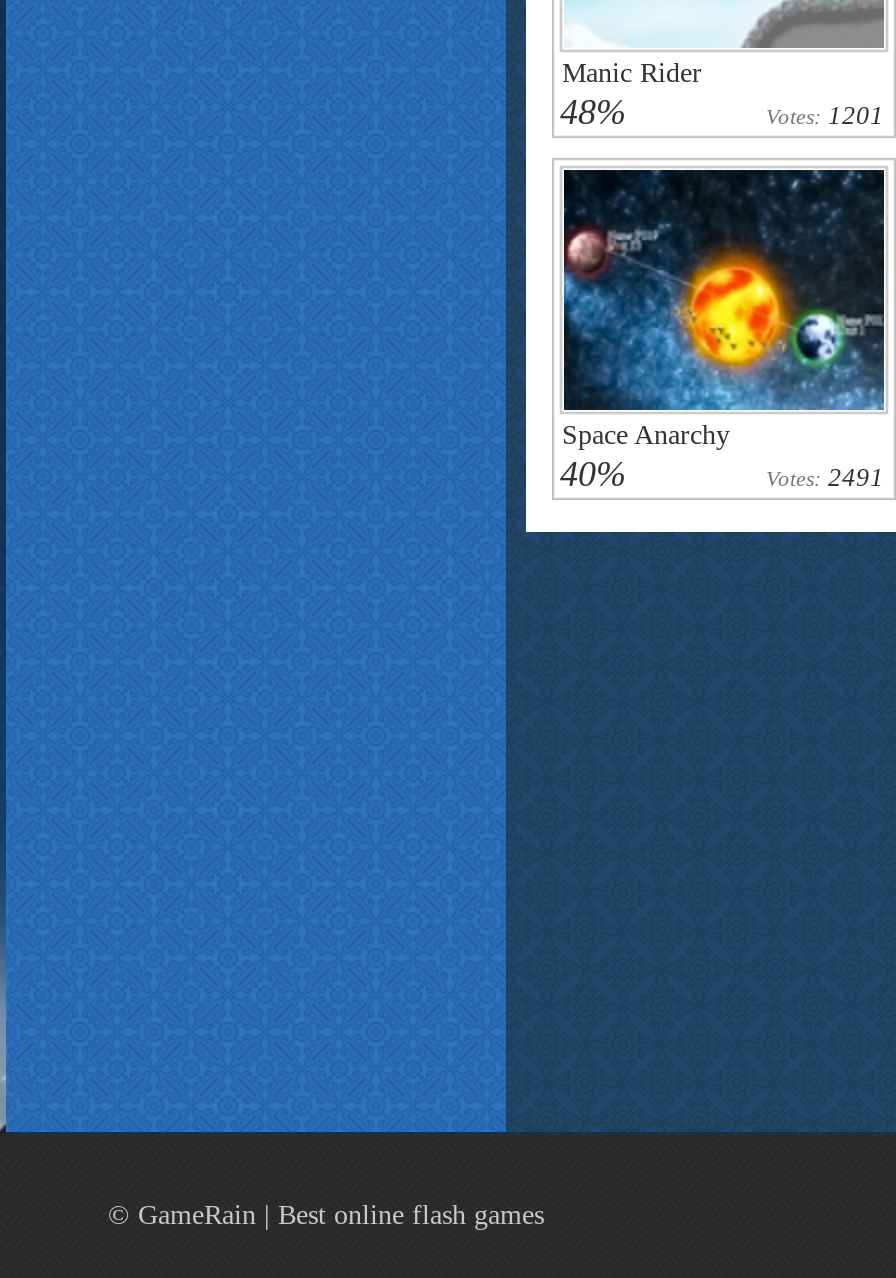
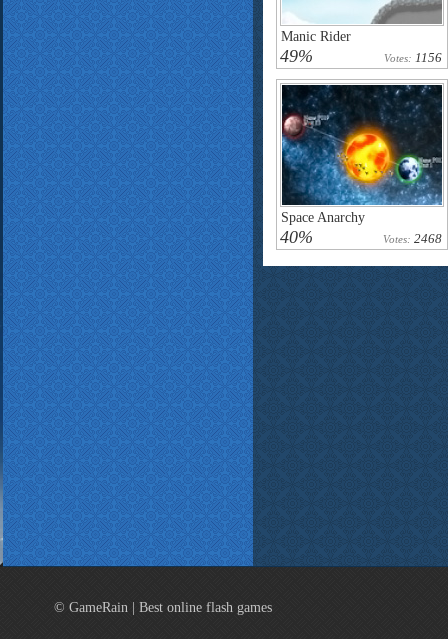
- 48%
+ 49%

- Votes: 1201
+ Votes: 1156

- Votes: 2491
+ Votes: 2468
